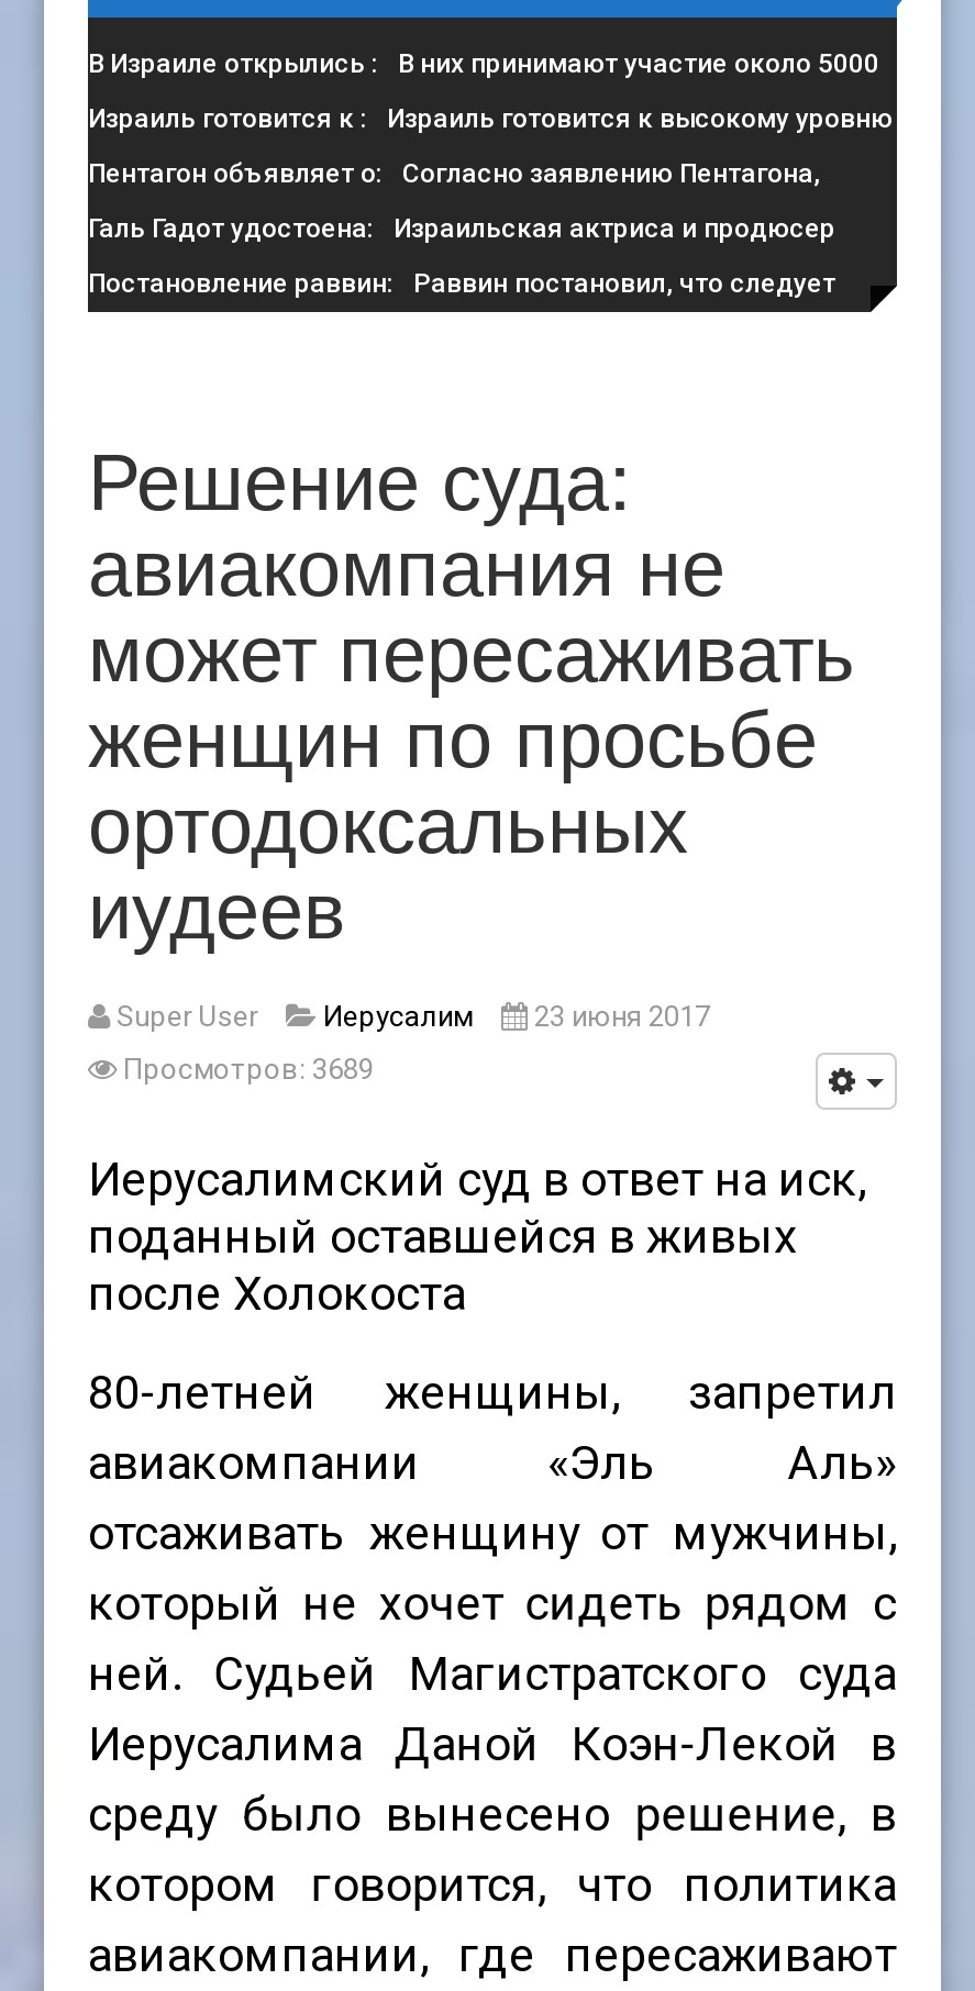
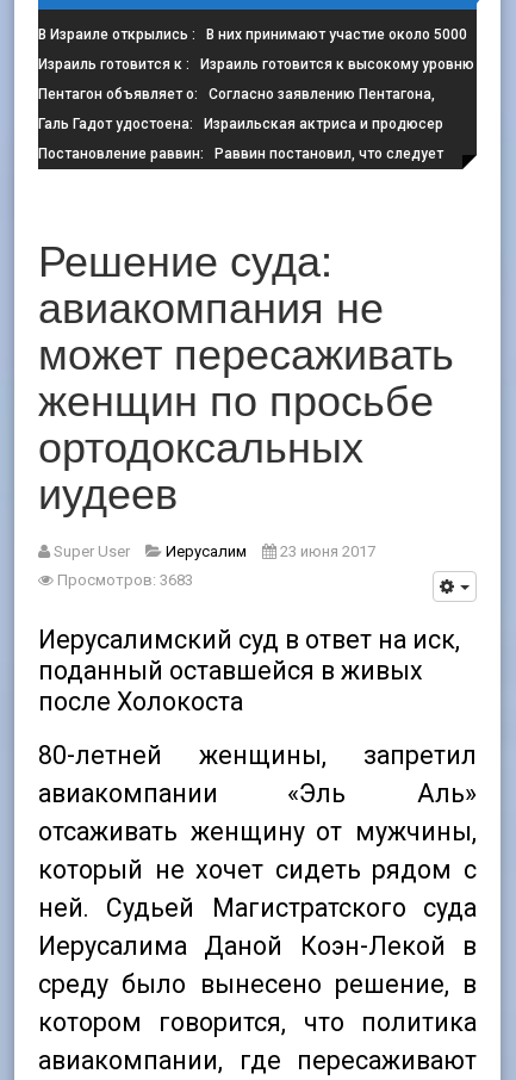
- Просмотров: 3689
+ Просмотров: 3683
